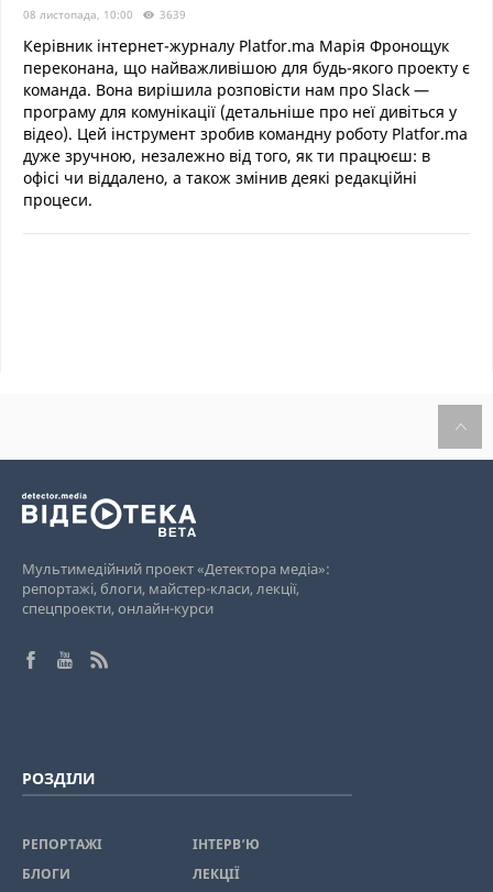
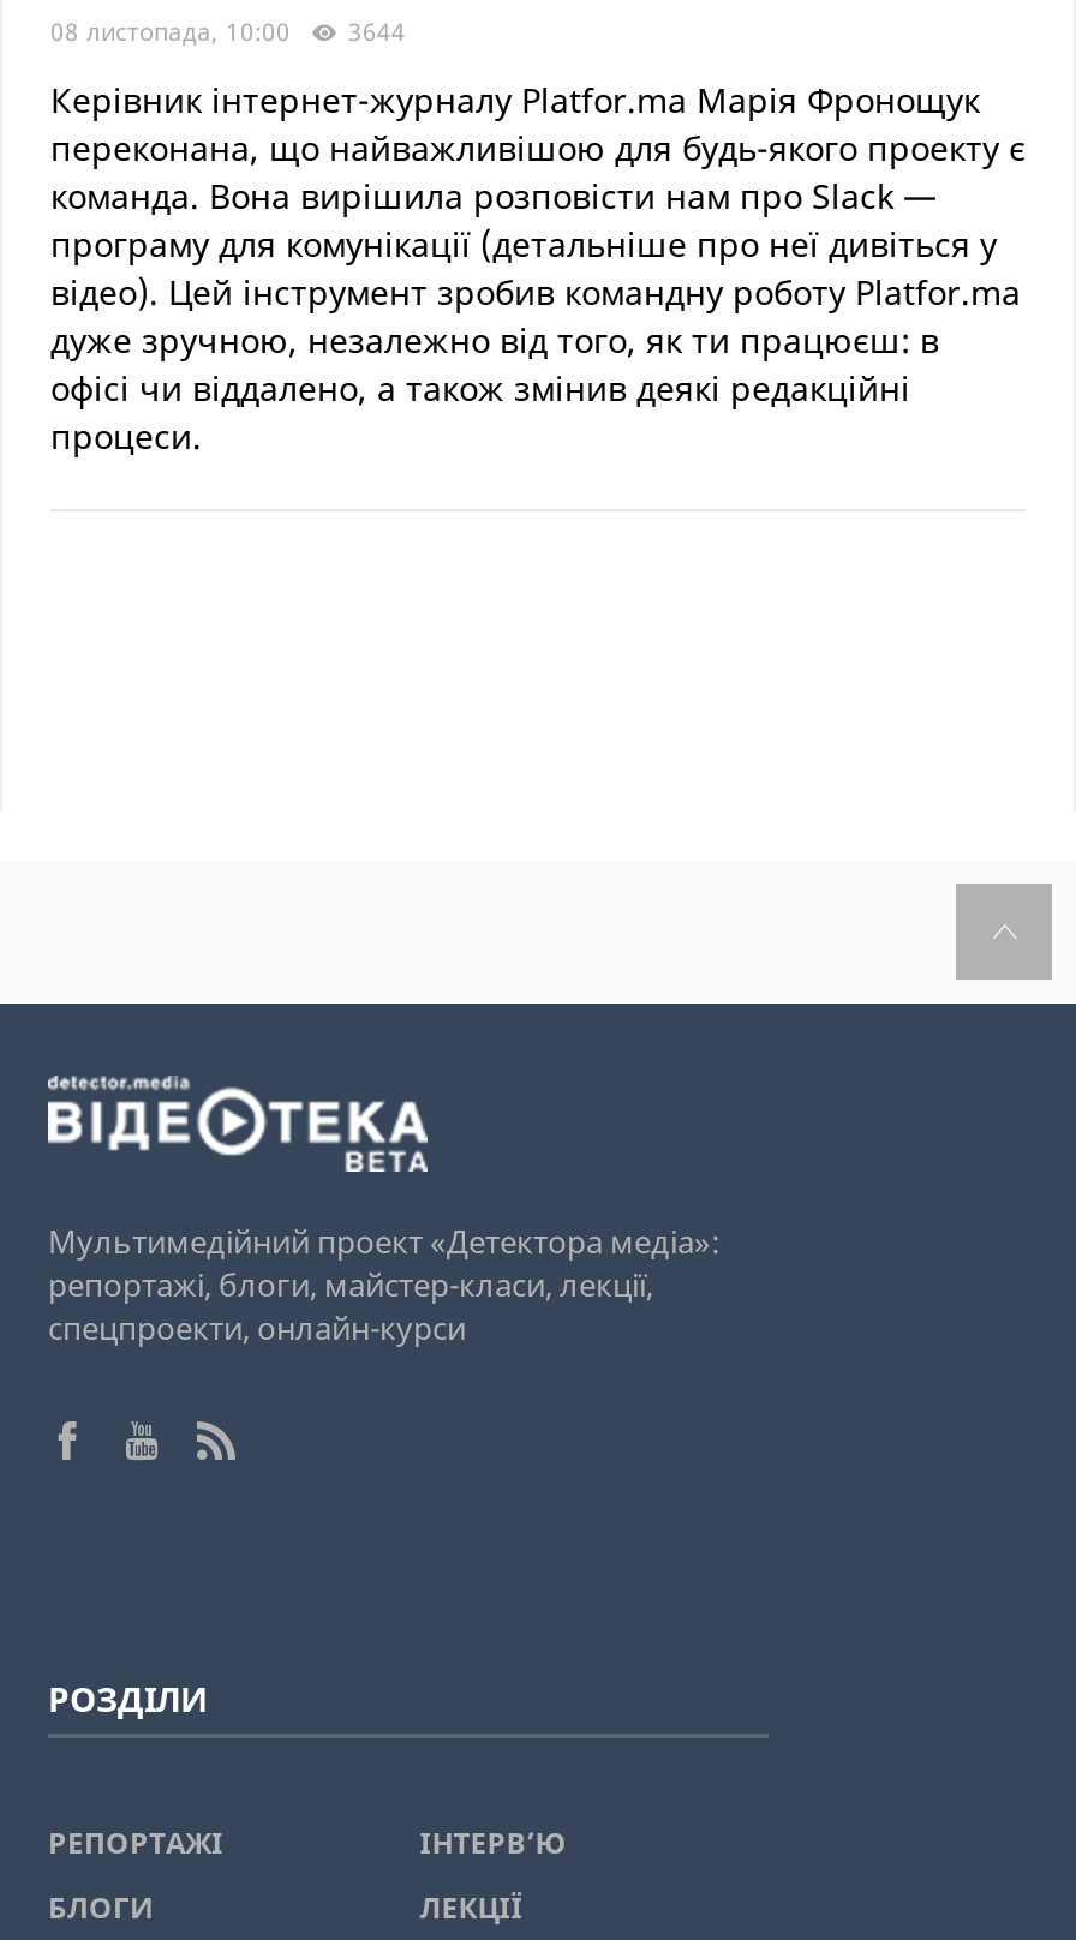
- 08 листопада, 10:00 3639
+ 08 листопада, 10:00 3644
